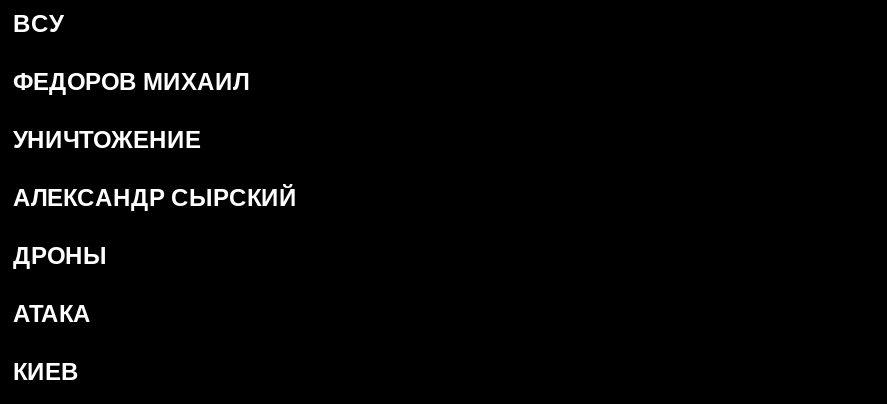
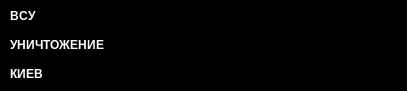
- ФЕДОРОВ МИХАИЛ

- АЛЕКСАНДР СЫРСКИЙ
- ДРОНЫ
- АТАКА
